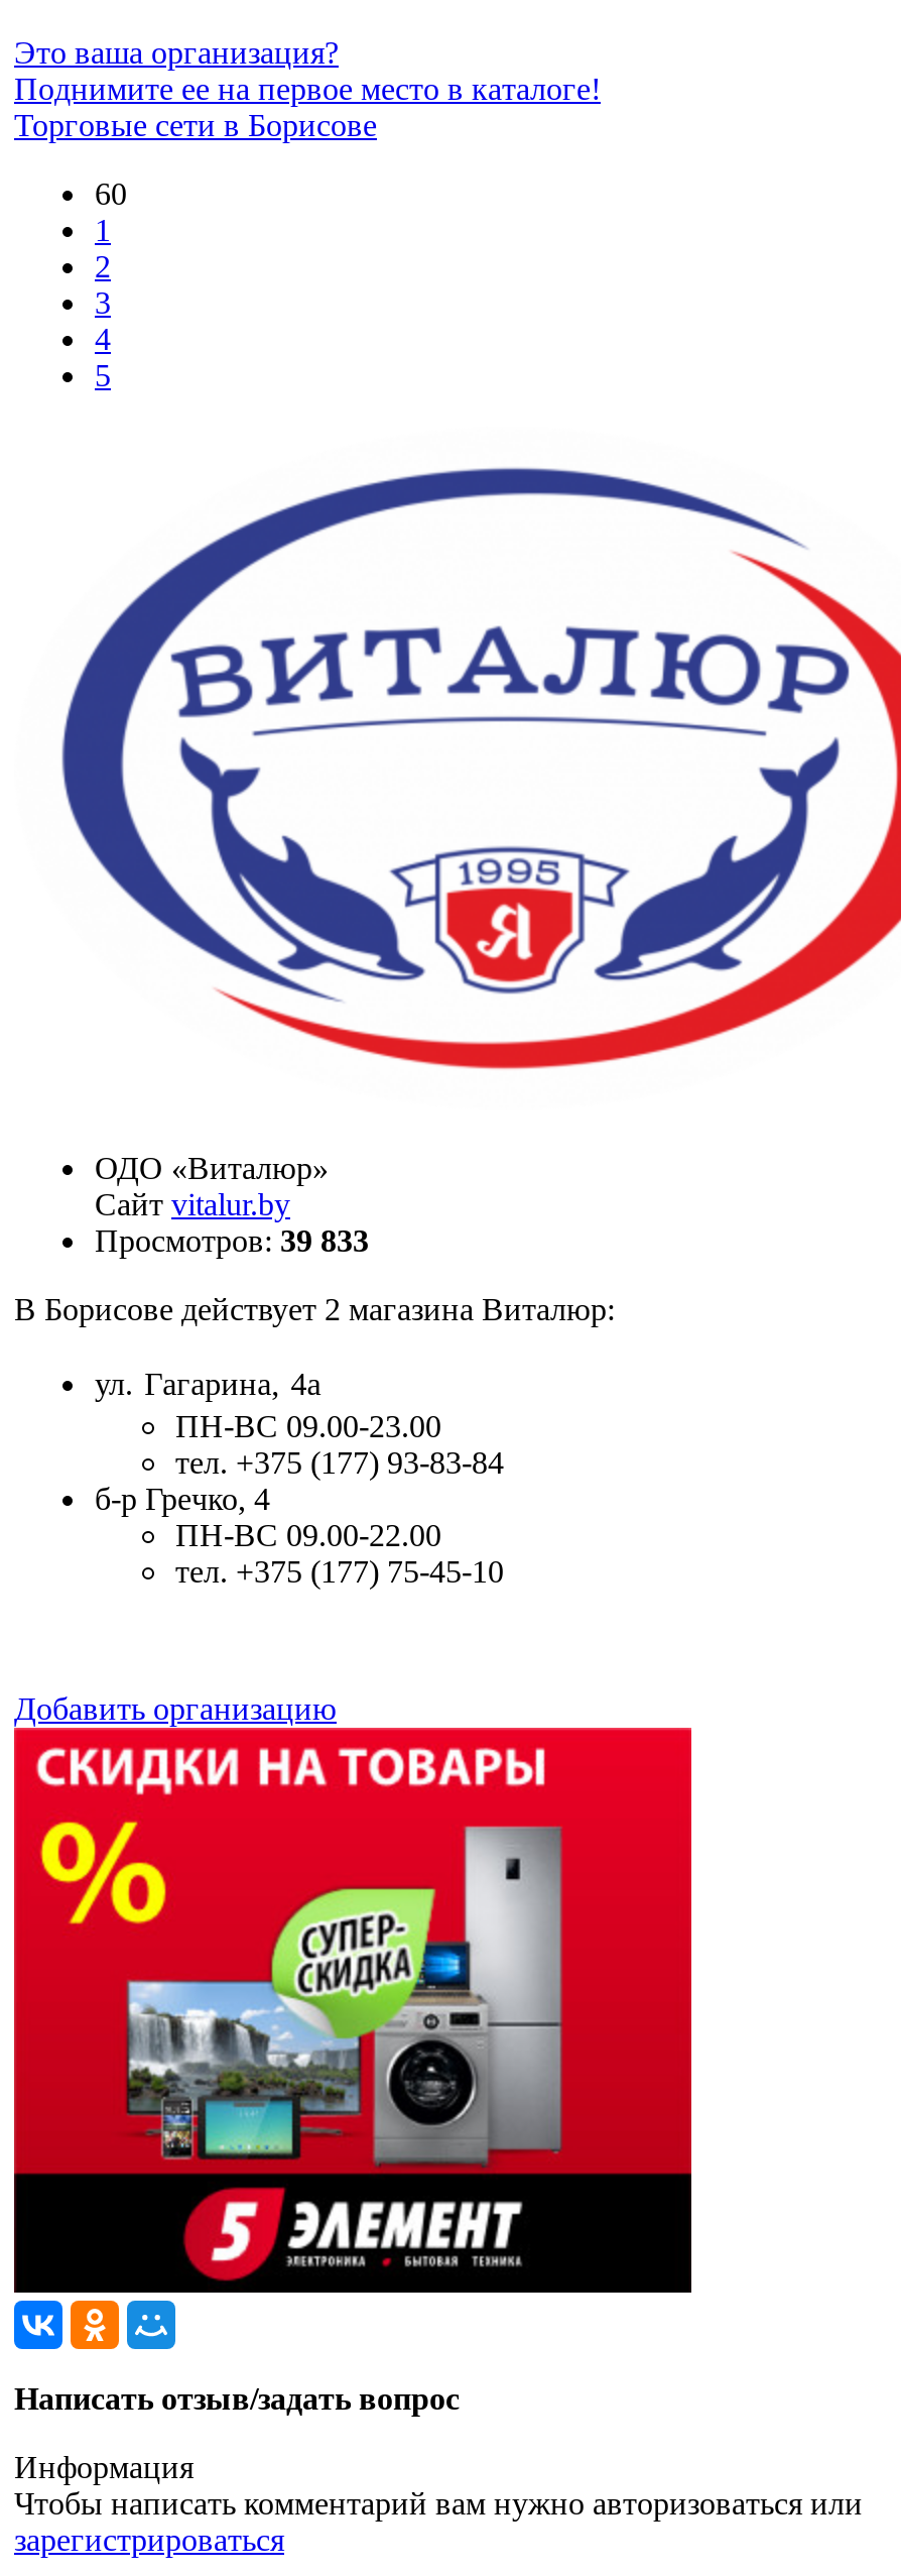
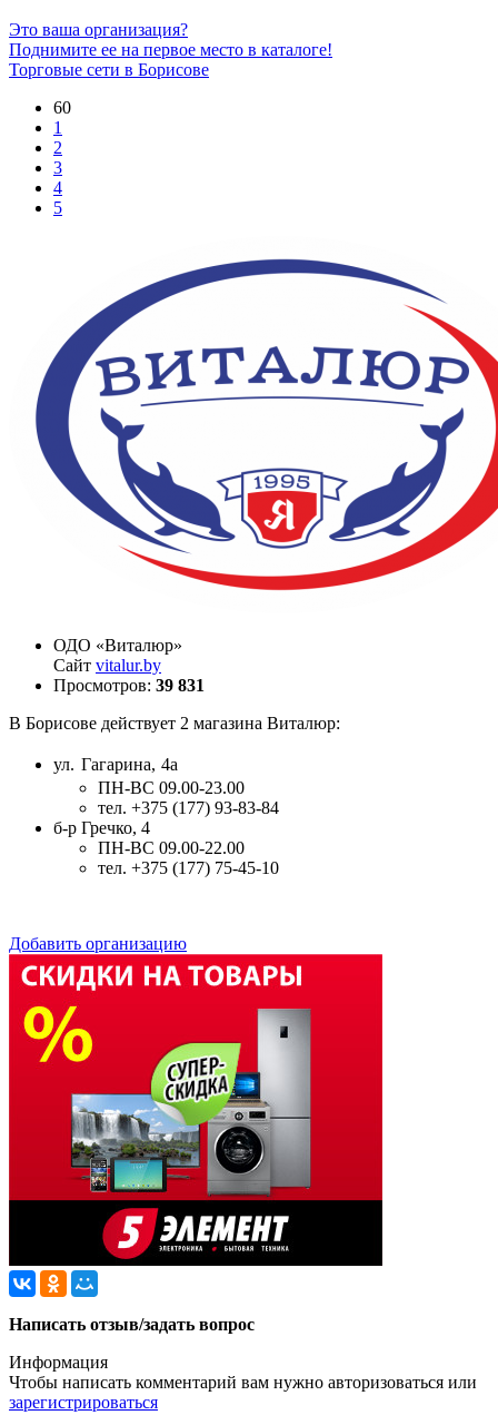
- Просмотров:39 833
+ Просмотров:39 831
